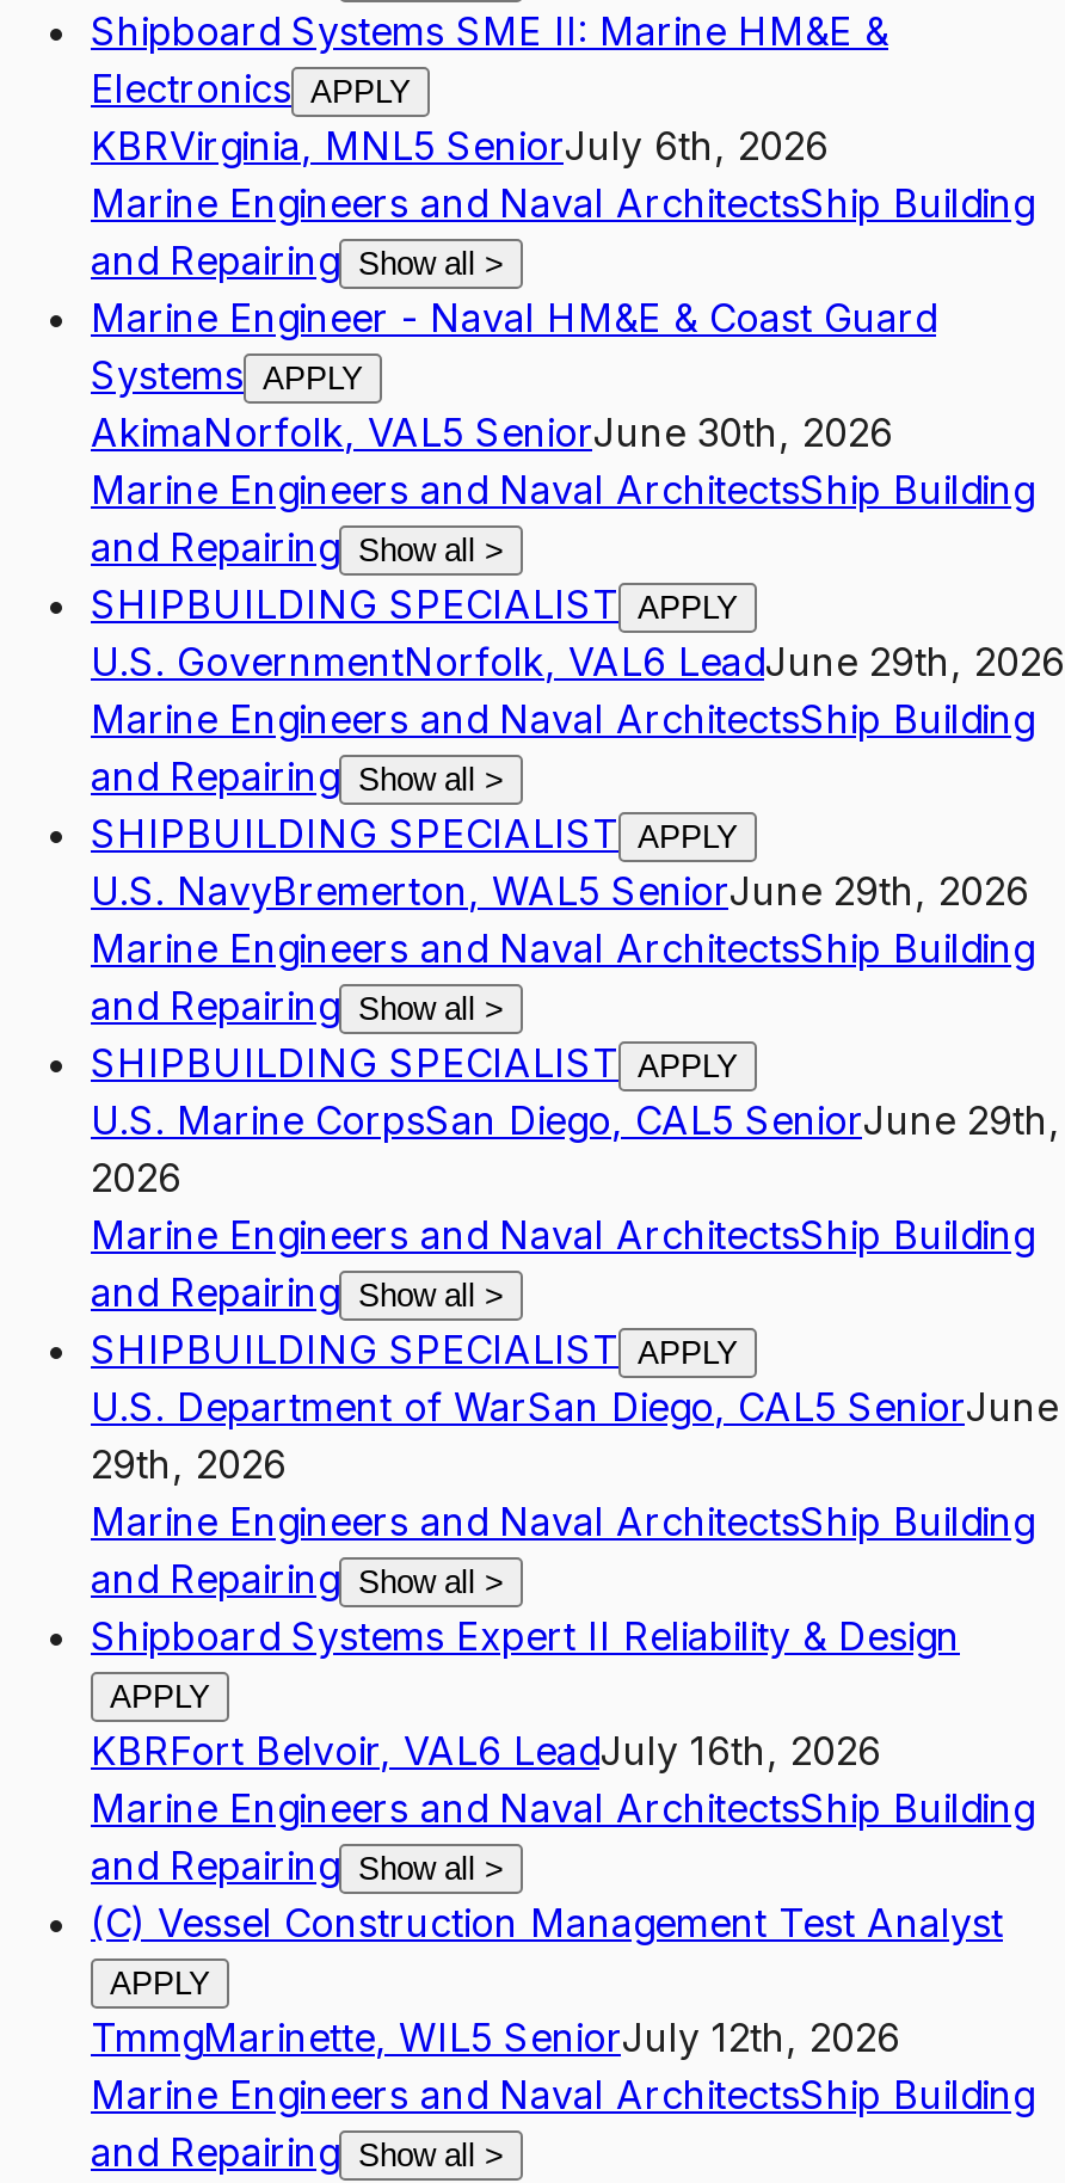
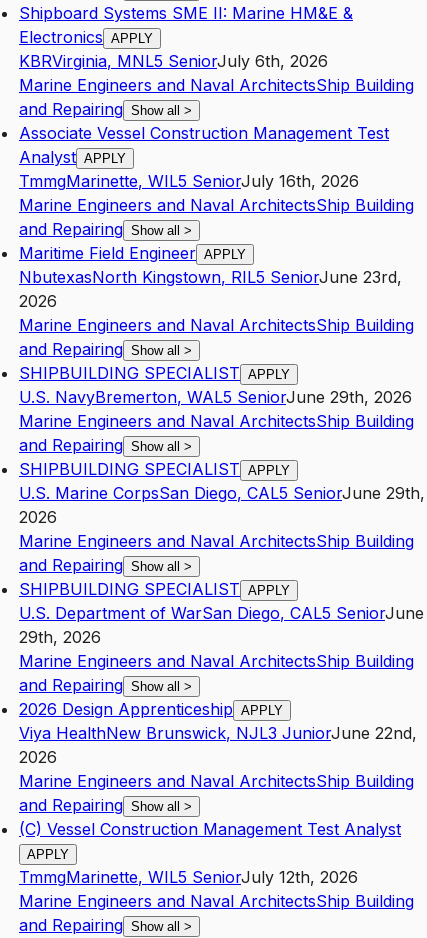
- Marine Engineer - Naval HM&E & Coast Guard
- Systems APPLY
- AkimaNorfolk, VAL5 SeniorJune 30th, 2026
+ Associate Vessel Construction Management Test
+ Analyst APPLY
+ TmmgMarinette, WIL5 SeniorJuly 16th, 2026

- SHIPBUILDING SPECIALIST APPLY
- U.S. GovernmentNorfolk, VAL6 LeadJune 29th, 2026
+ Maritime Field Engineer APPLY
+ NbutexasNorth Kingstown, RI L5 SeniorJune 23rd,
+ 2026

- Shipboard Systems Expert II Reliability & Design
- APPLY
- KBRFort Belvoir, VAL6 LeadJuly 16th, 2026
+ 2026 Design Apprenticeship APPLY
+ Viya HealthNew Brunswick, NJ L3 JuniorJune 22nd,
+ 2026
